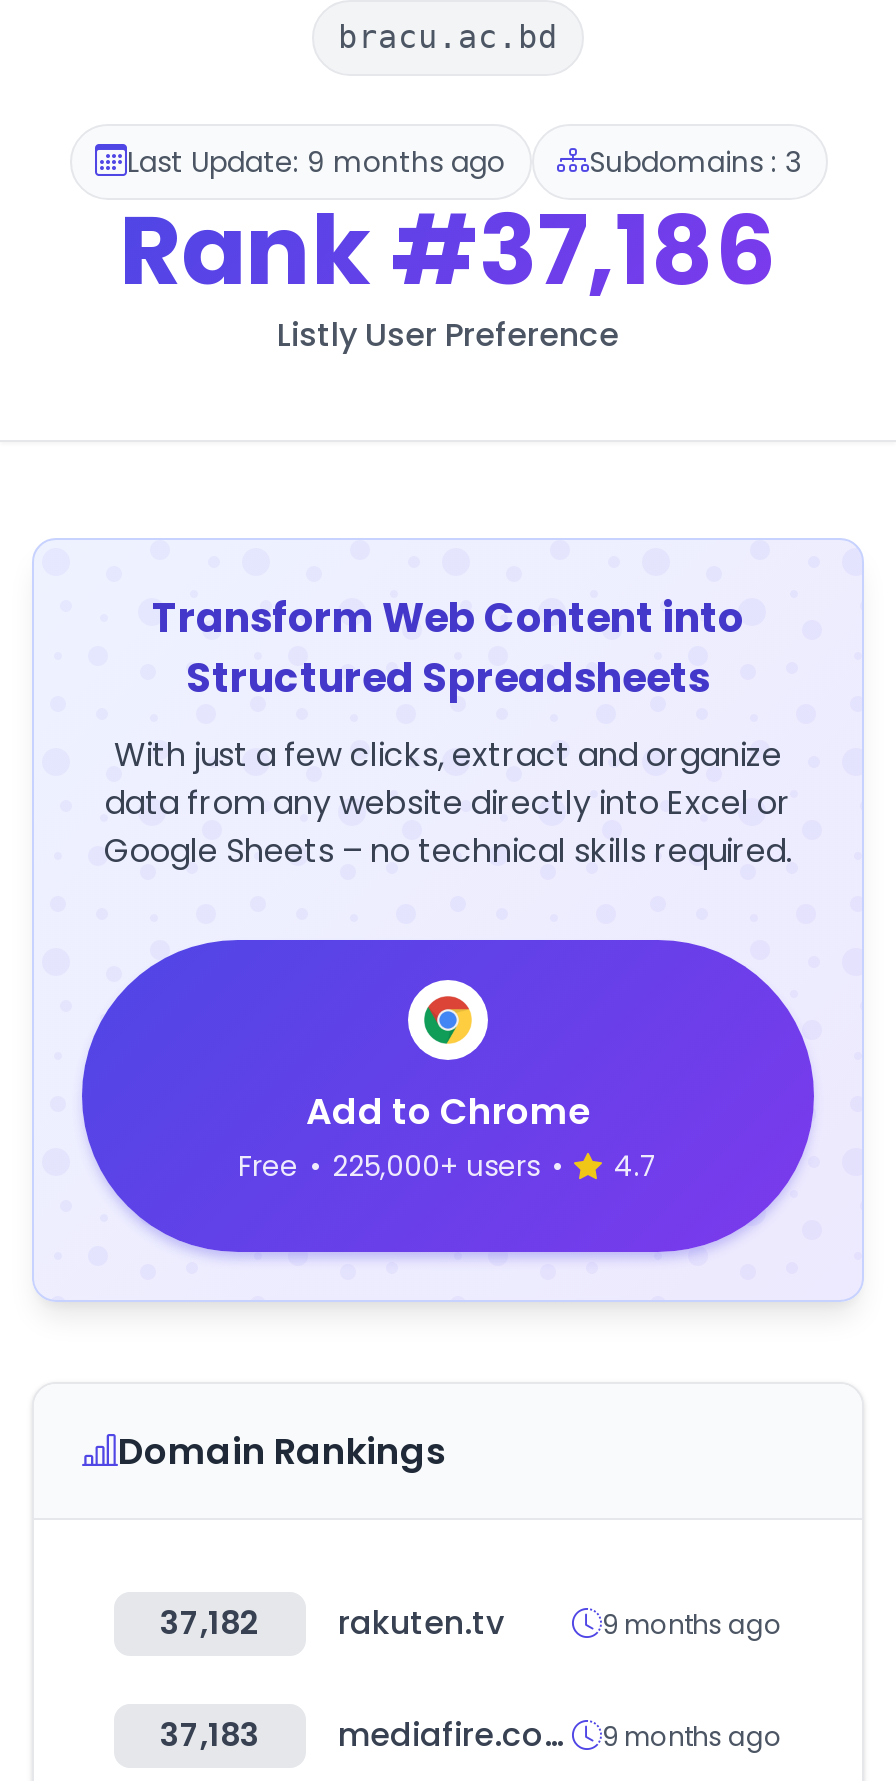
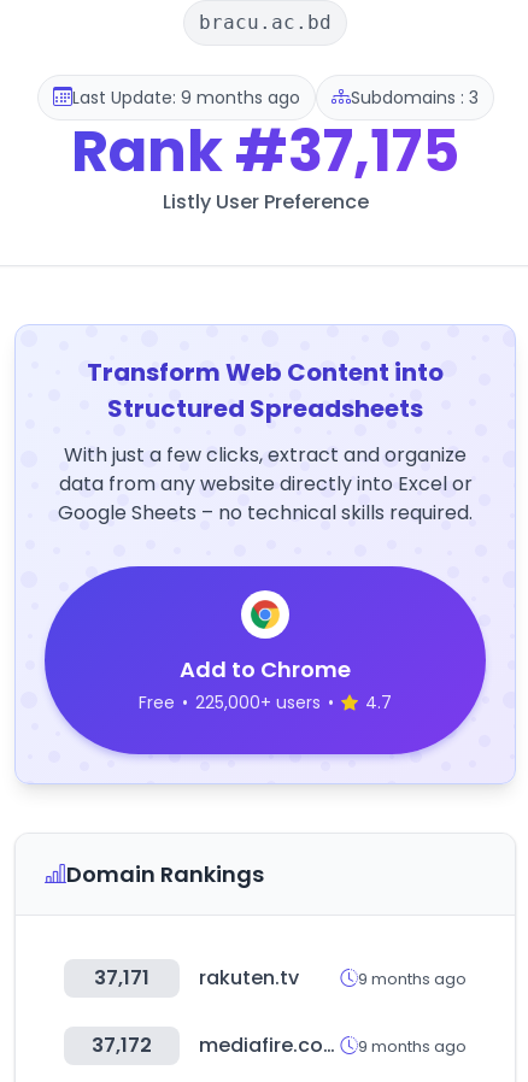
- Rank #37,186
+ Rank #37,175

- 37,182 rakuten.tv
+ 37,171 rakuten.tv

- 37,183
+ 37,172
